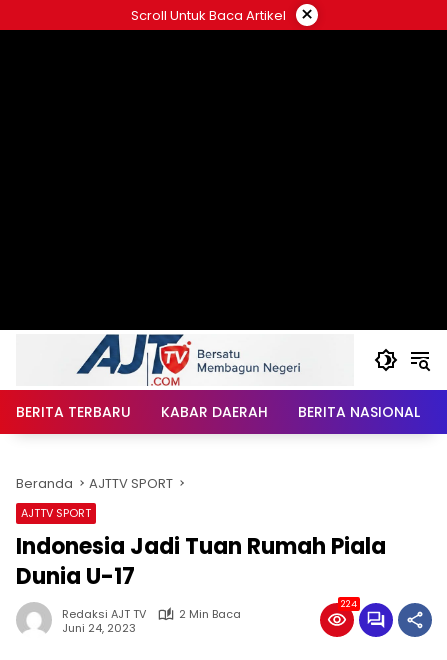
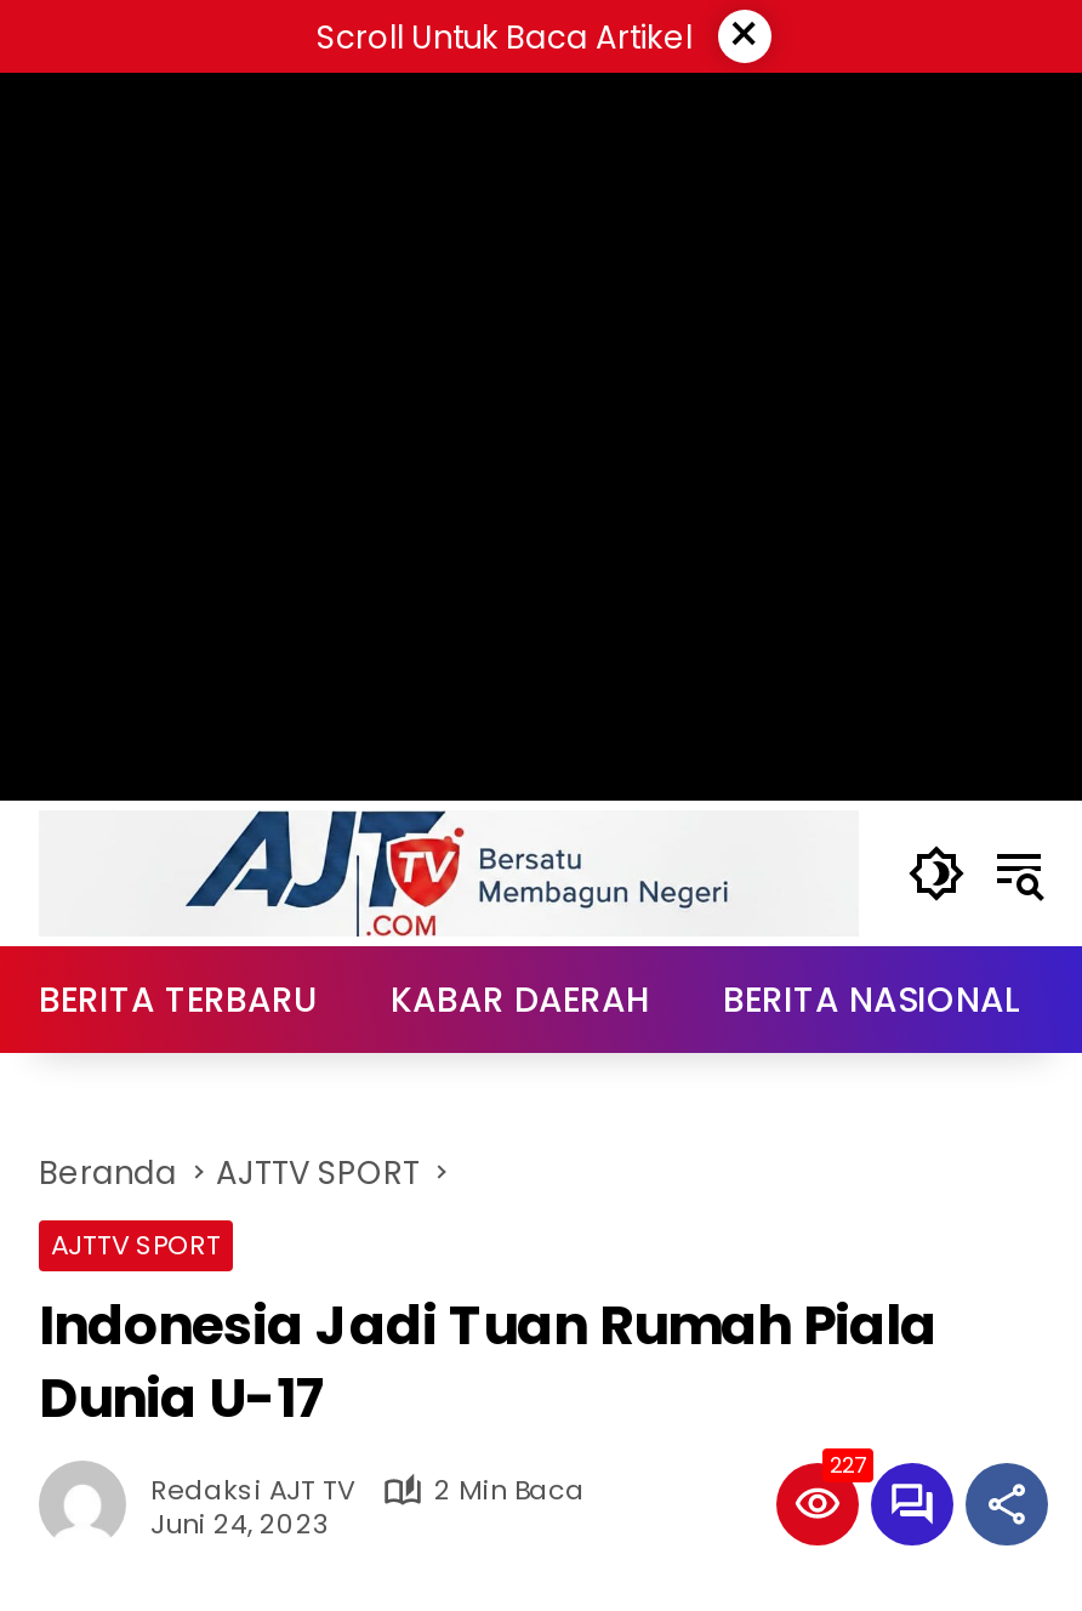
- 224
+ 227
